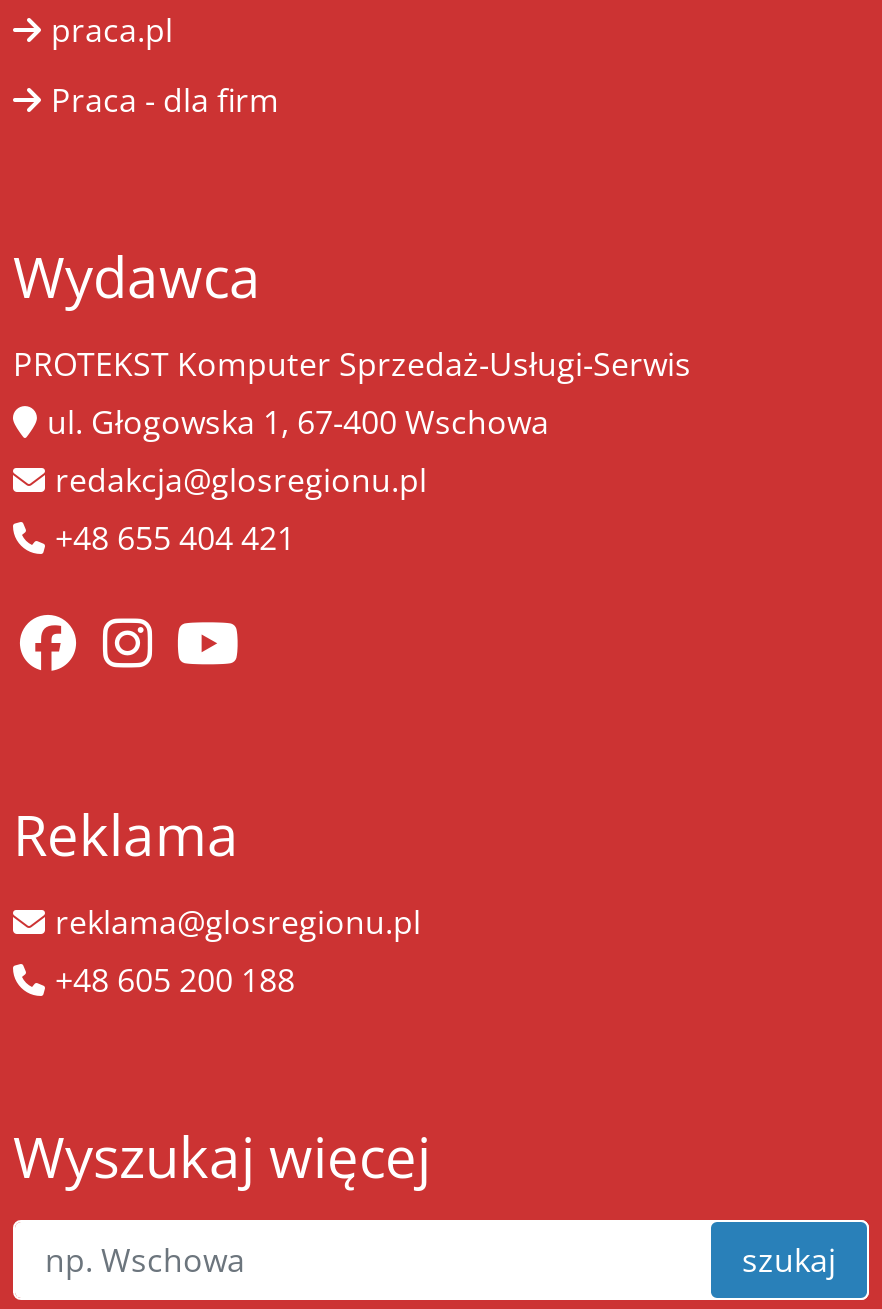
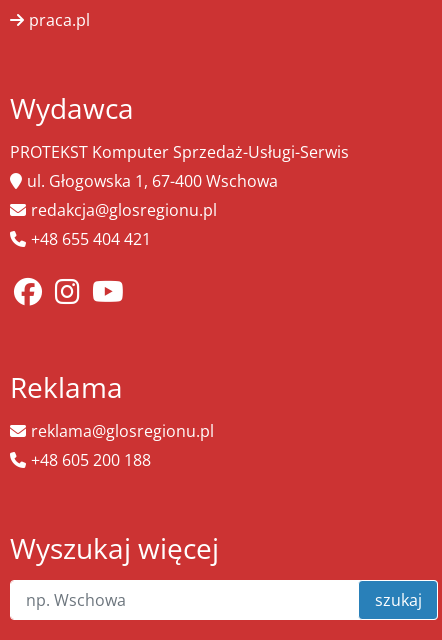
- Praca - dla firm
